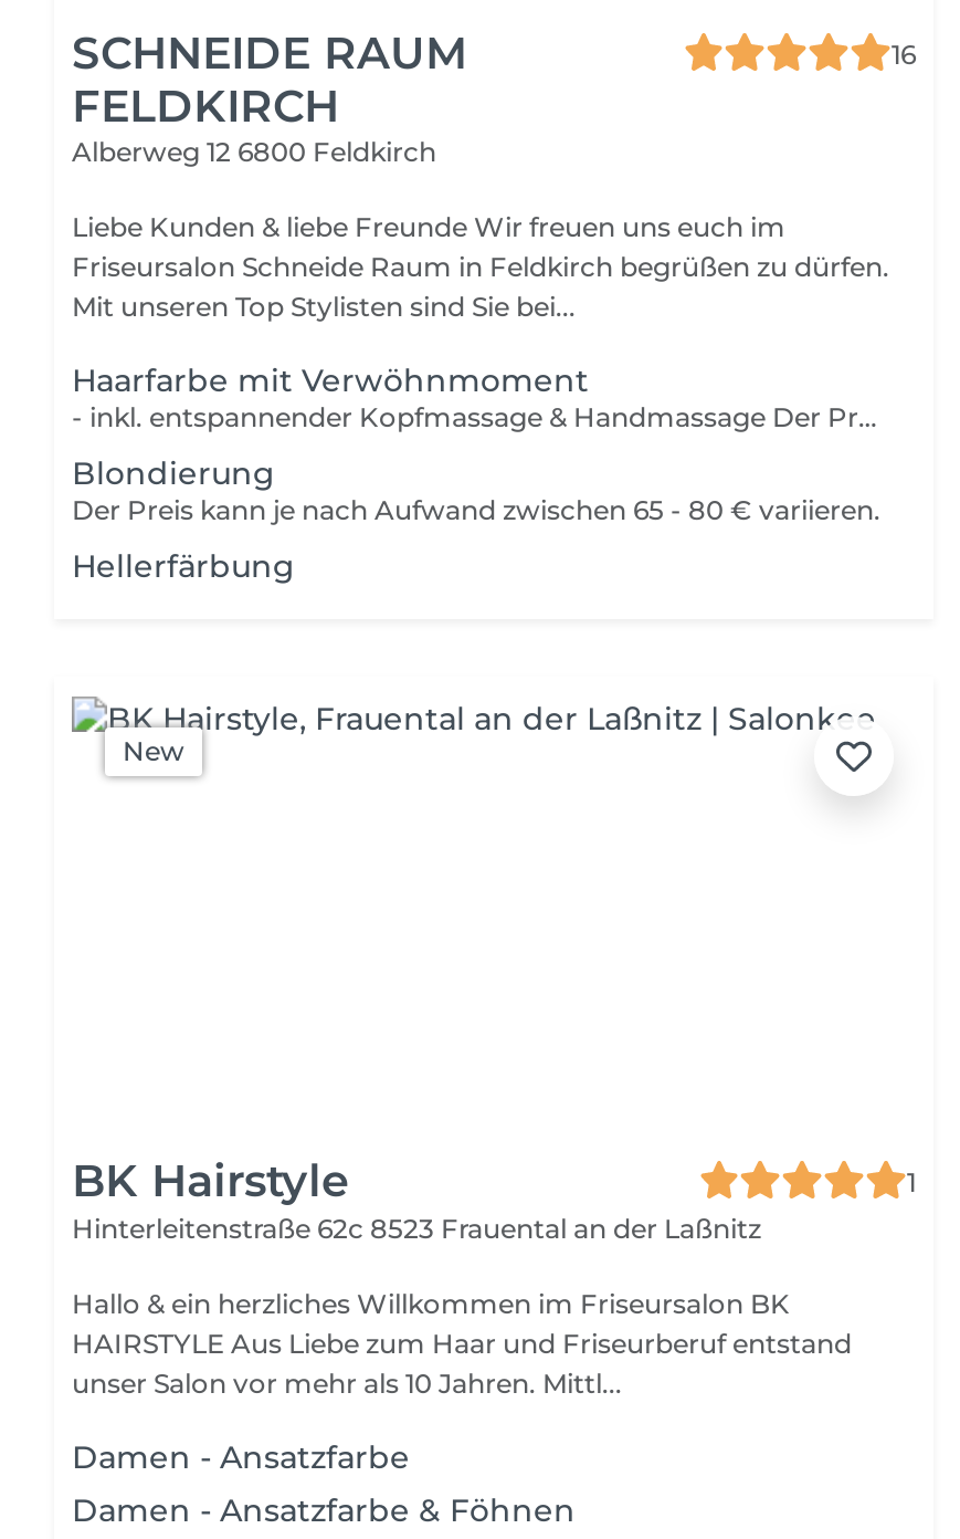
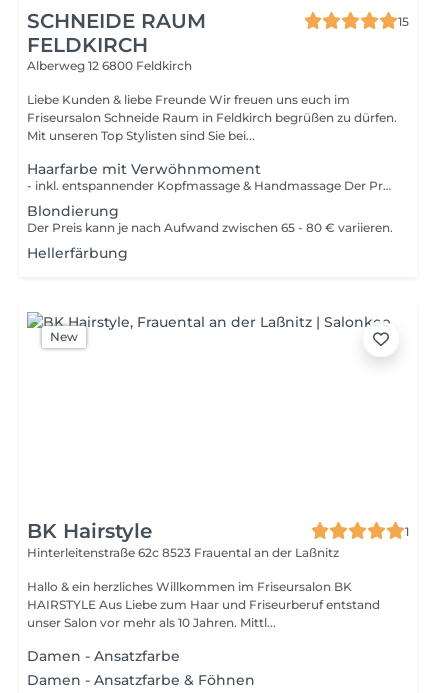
- 16
+ 15
